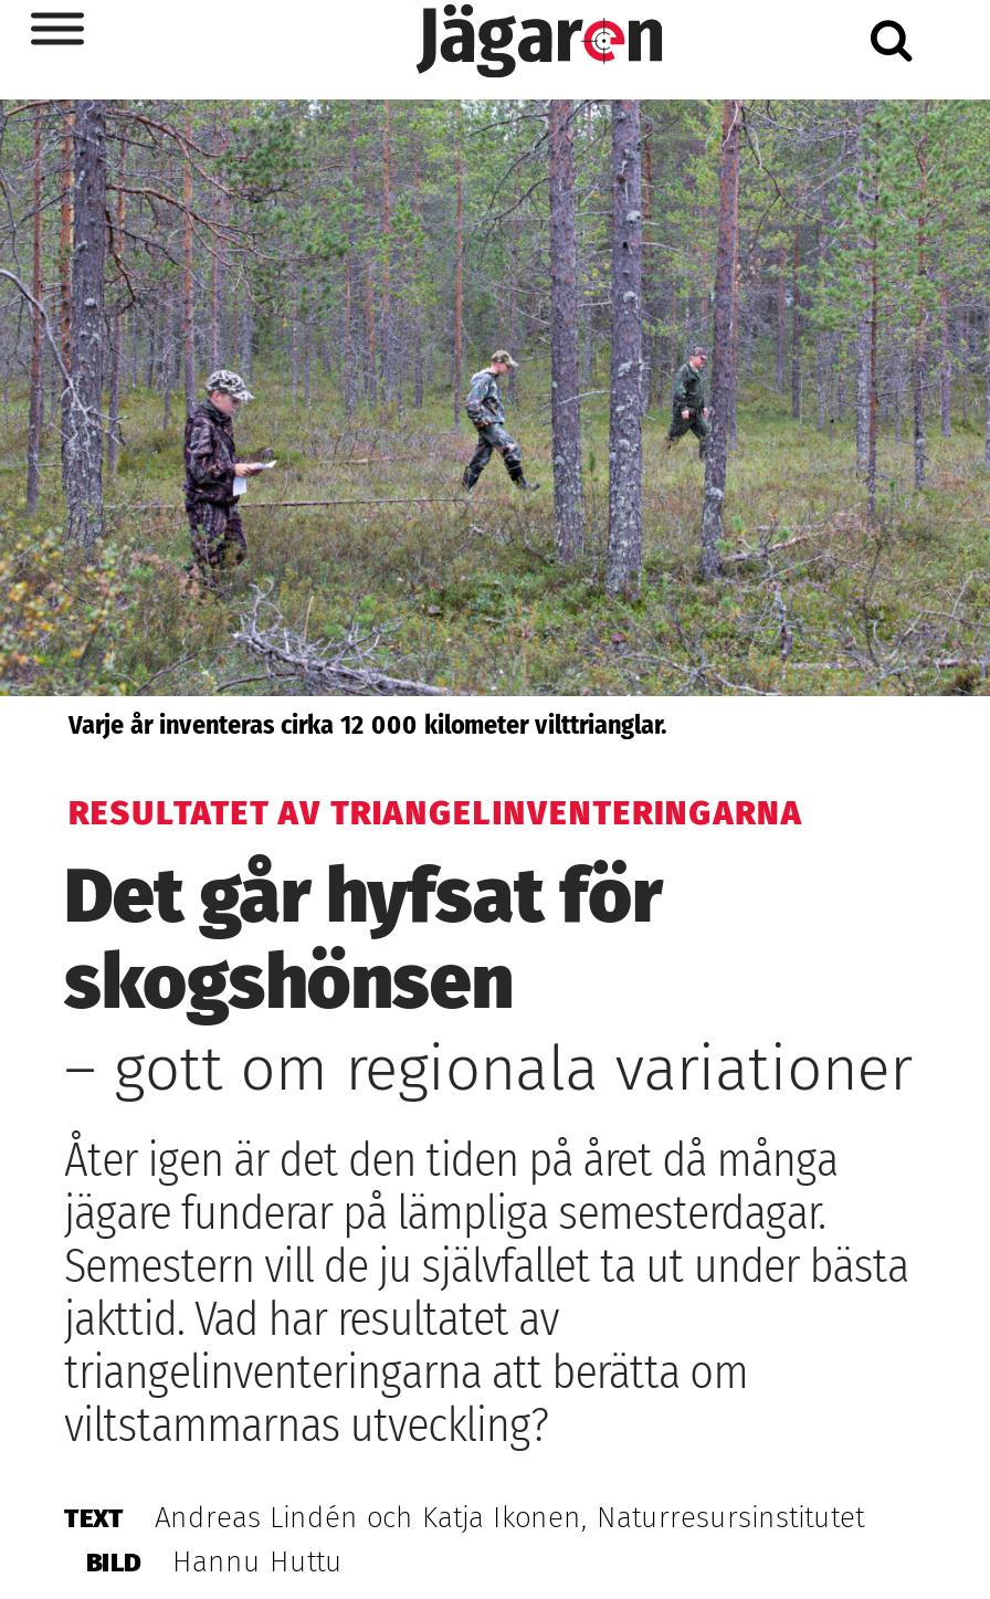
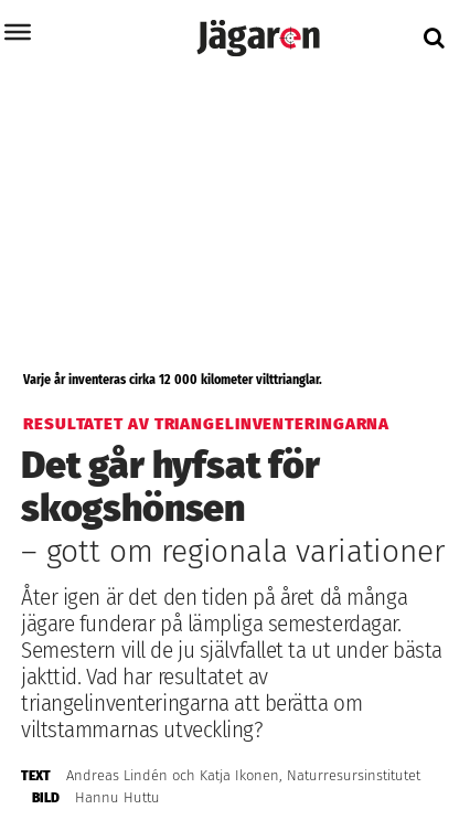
- [image]
